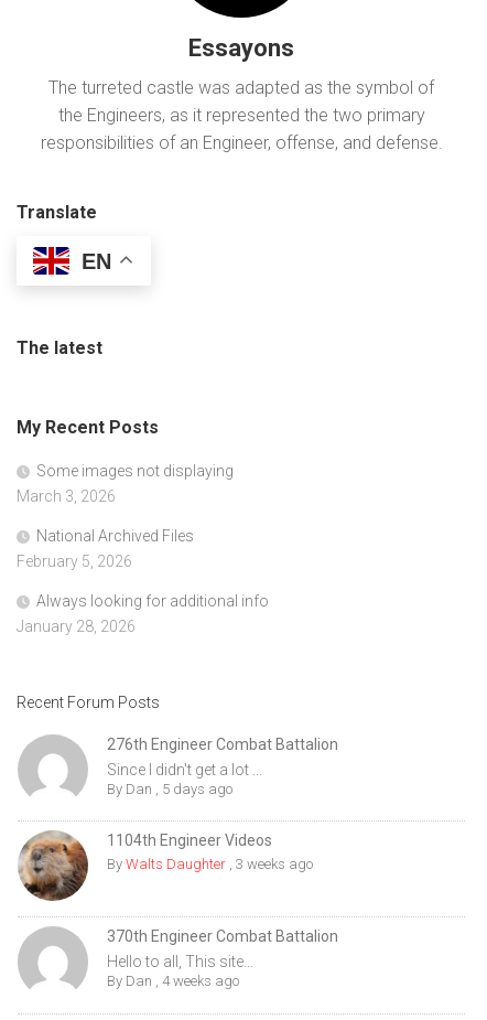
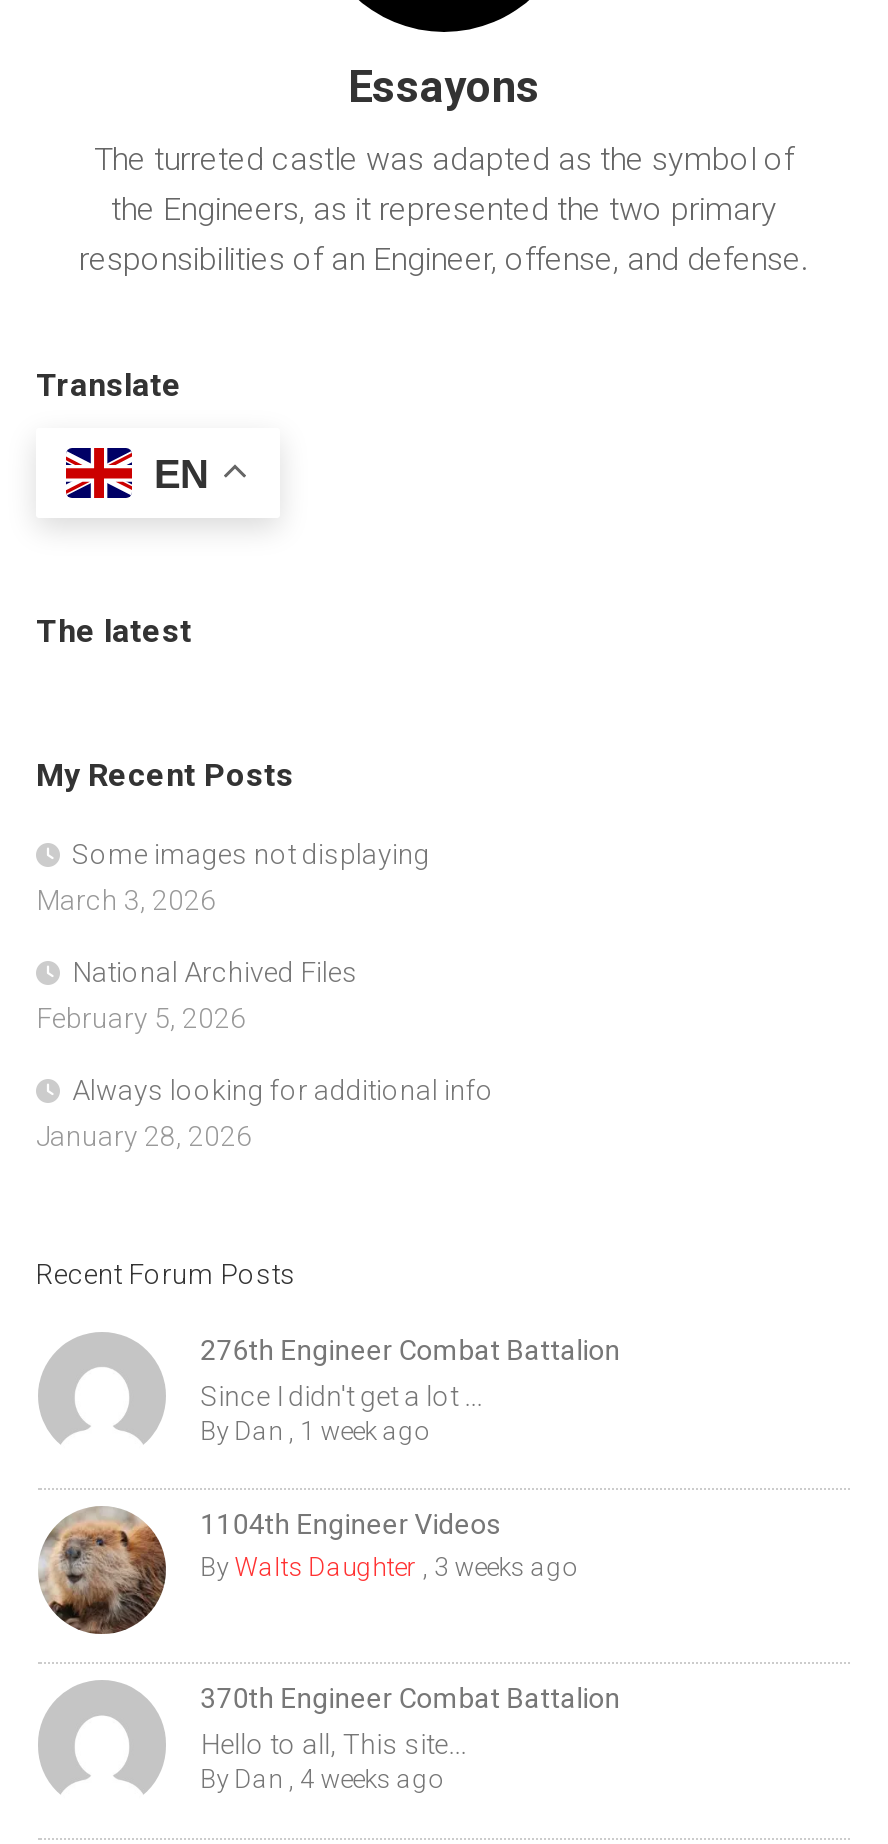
- By Dan, 5 days ago
+ By Dan, 1 week ago
